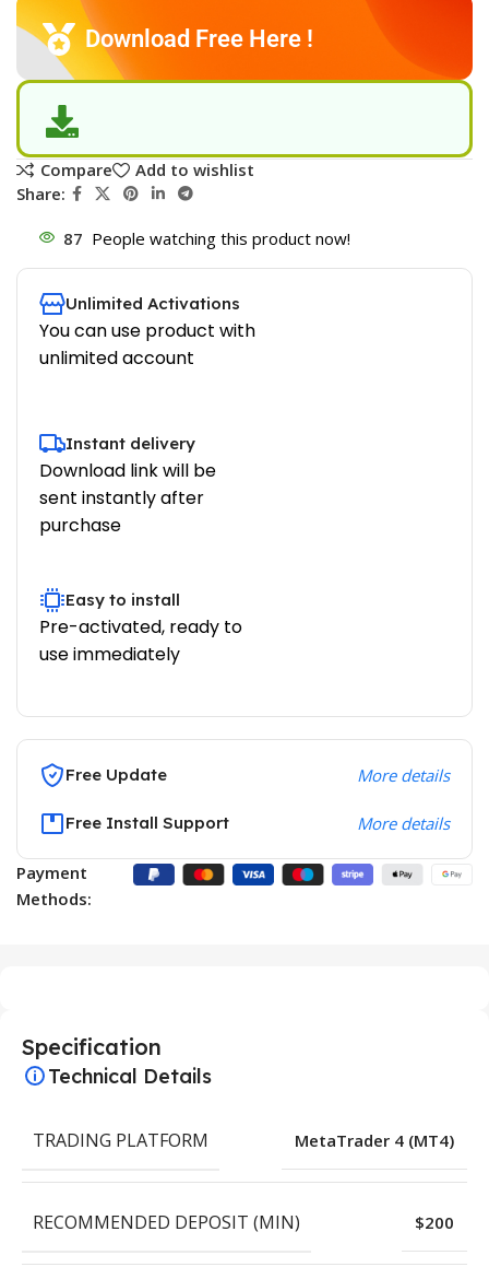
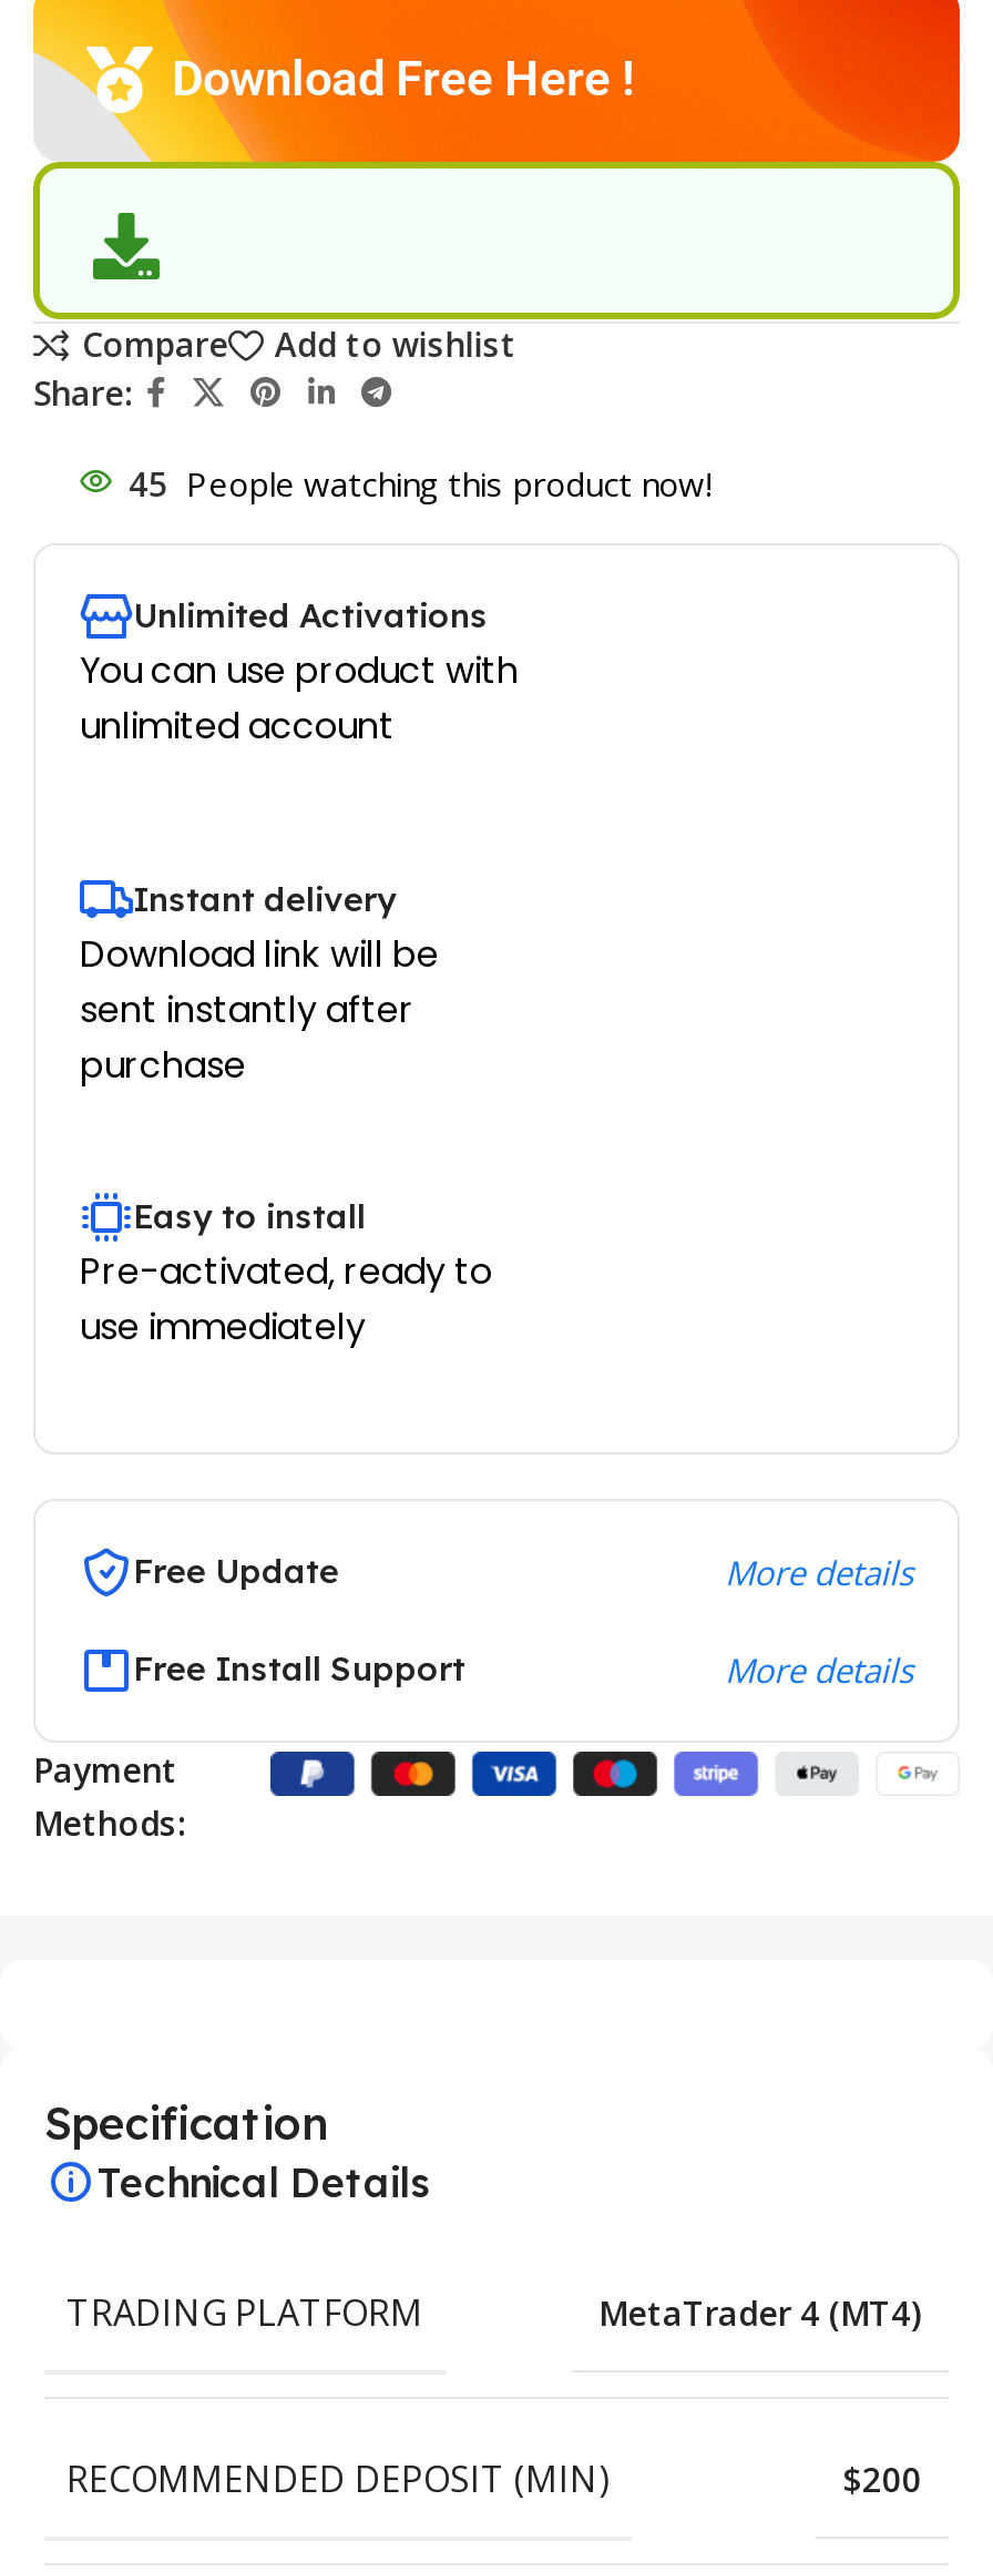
- 87 People watching this product now!
+ 45 People watching this product now!
